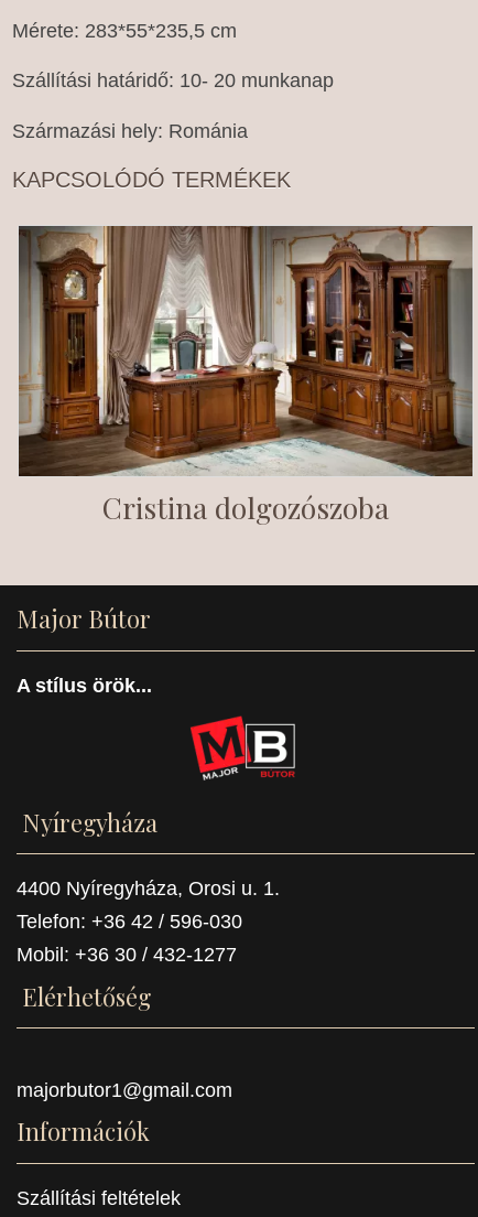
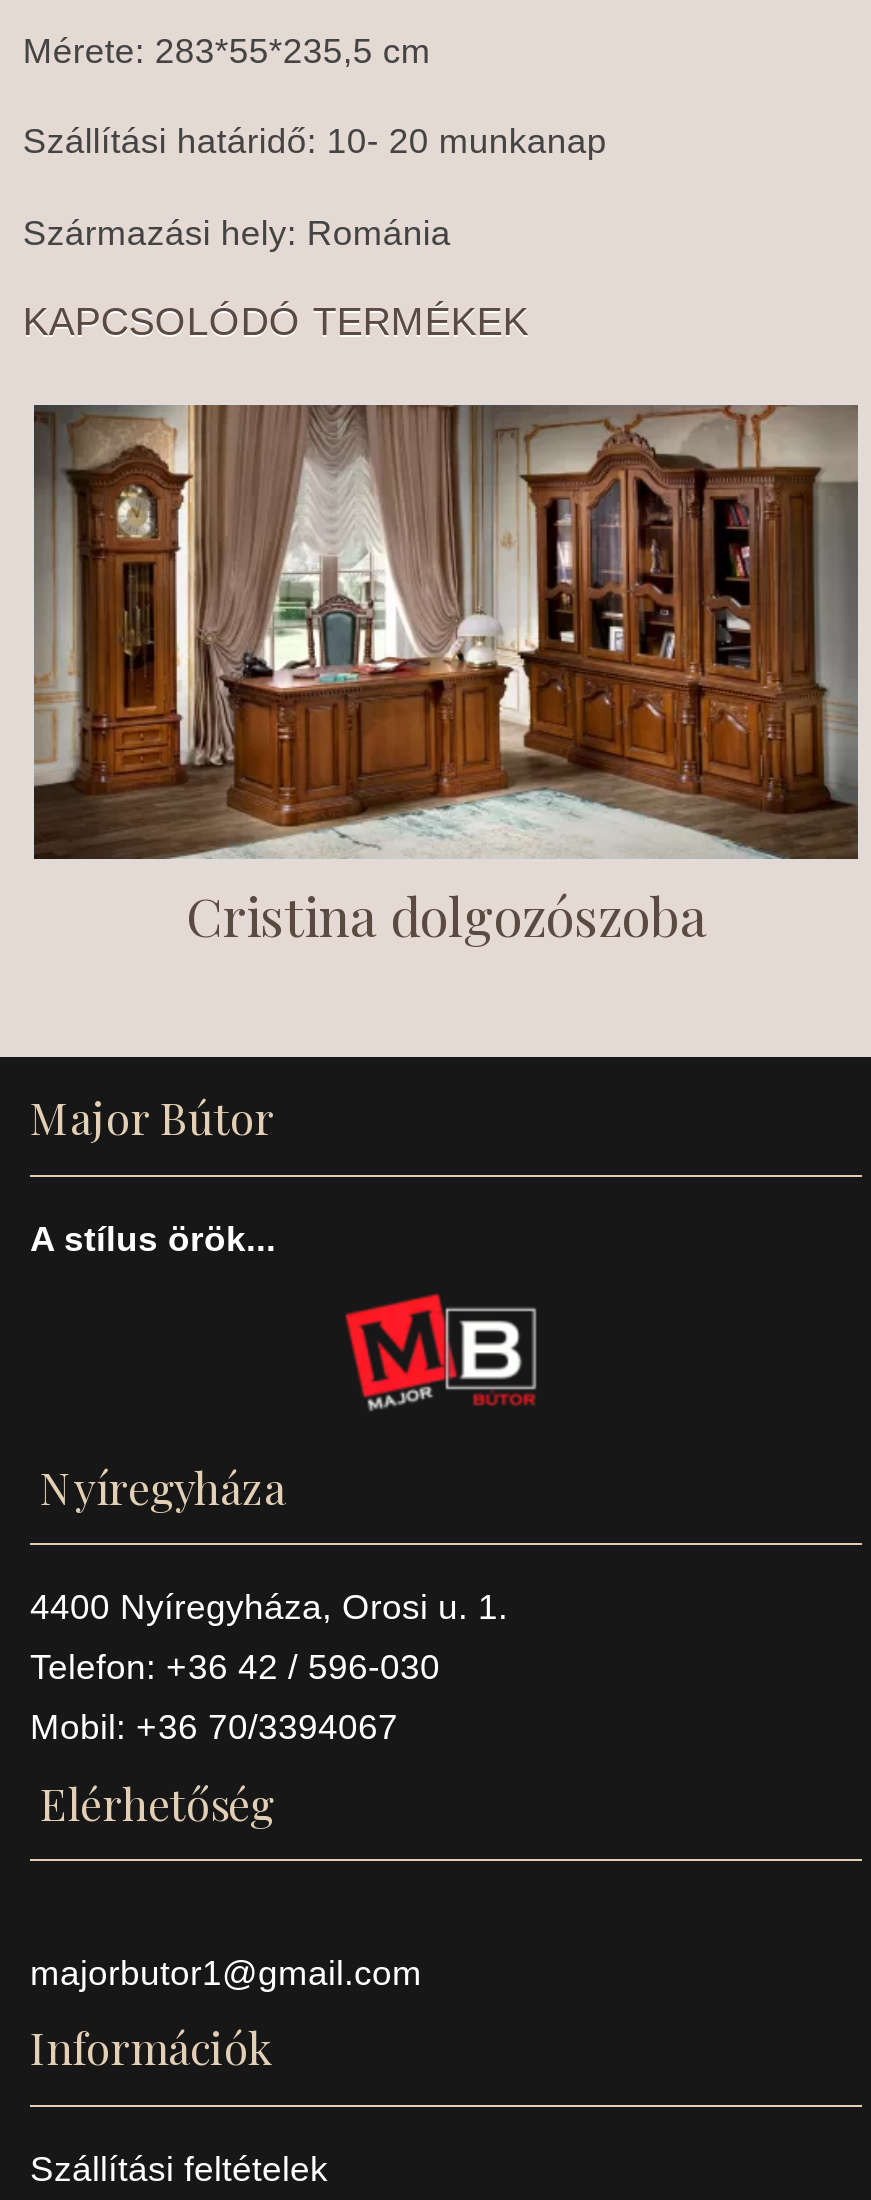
- Mobil: +36 30 / 432-1277
+ Mobil: +36 70/3394067
